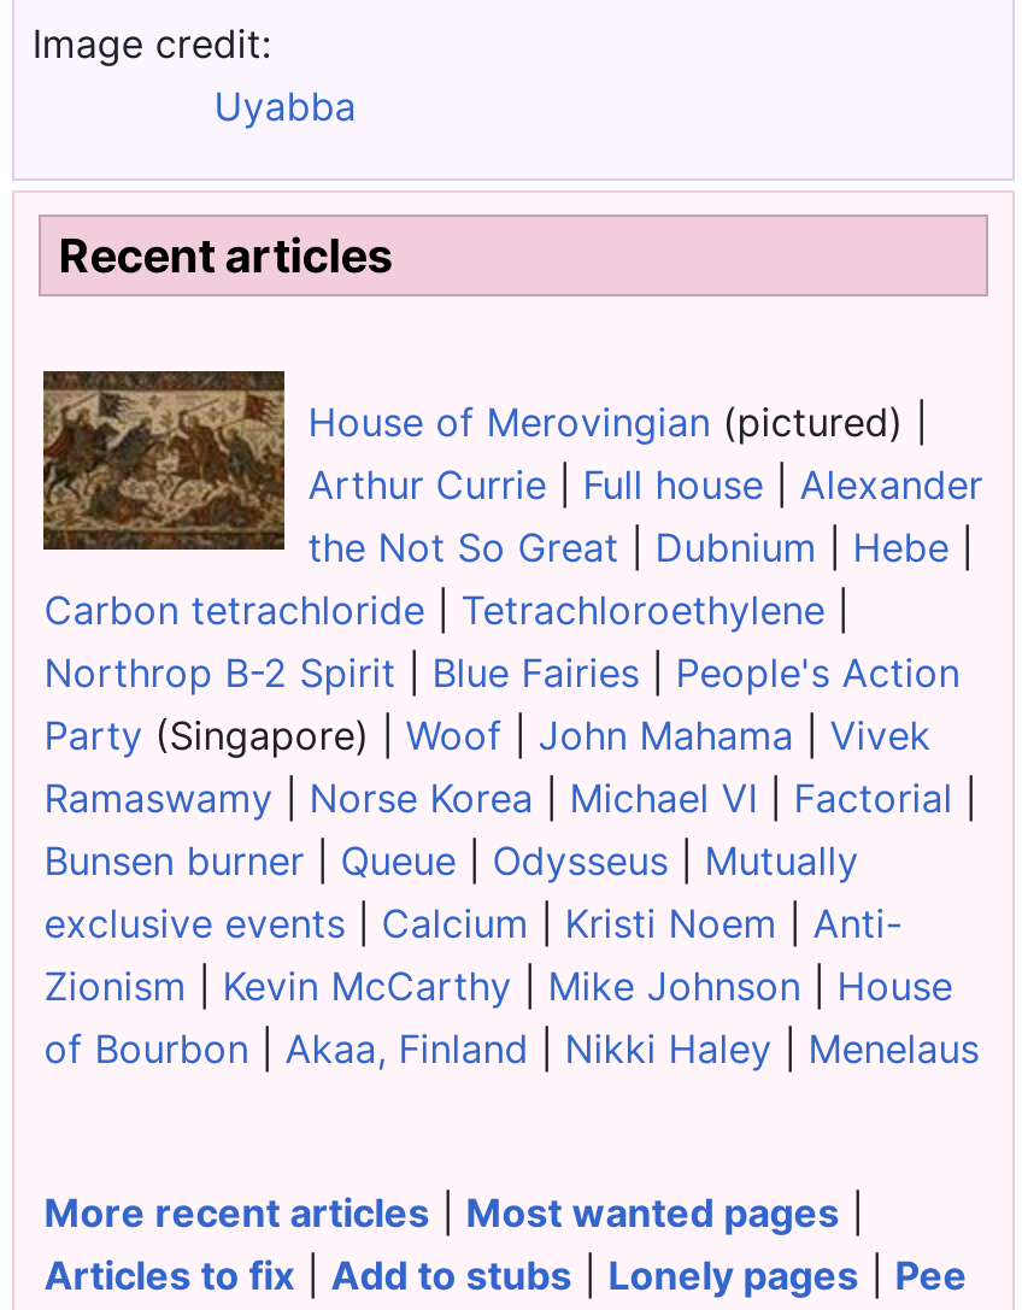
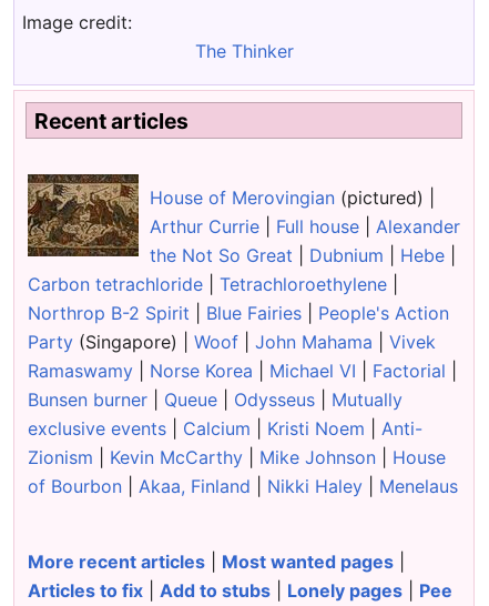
- Uyabba
+ The Thinker
